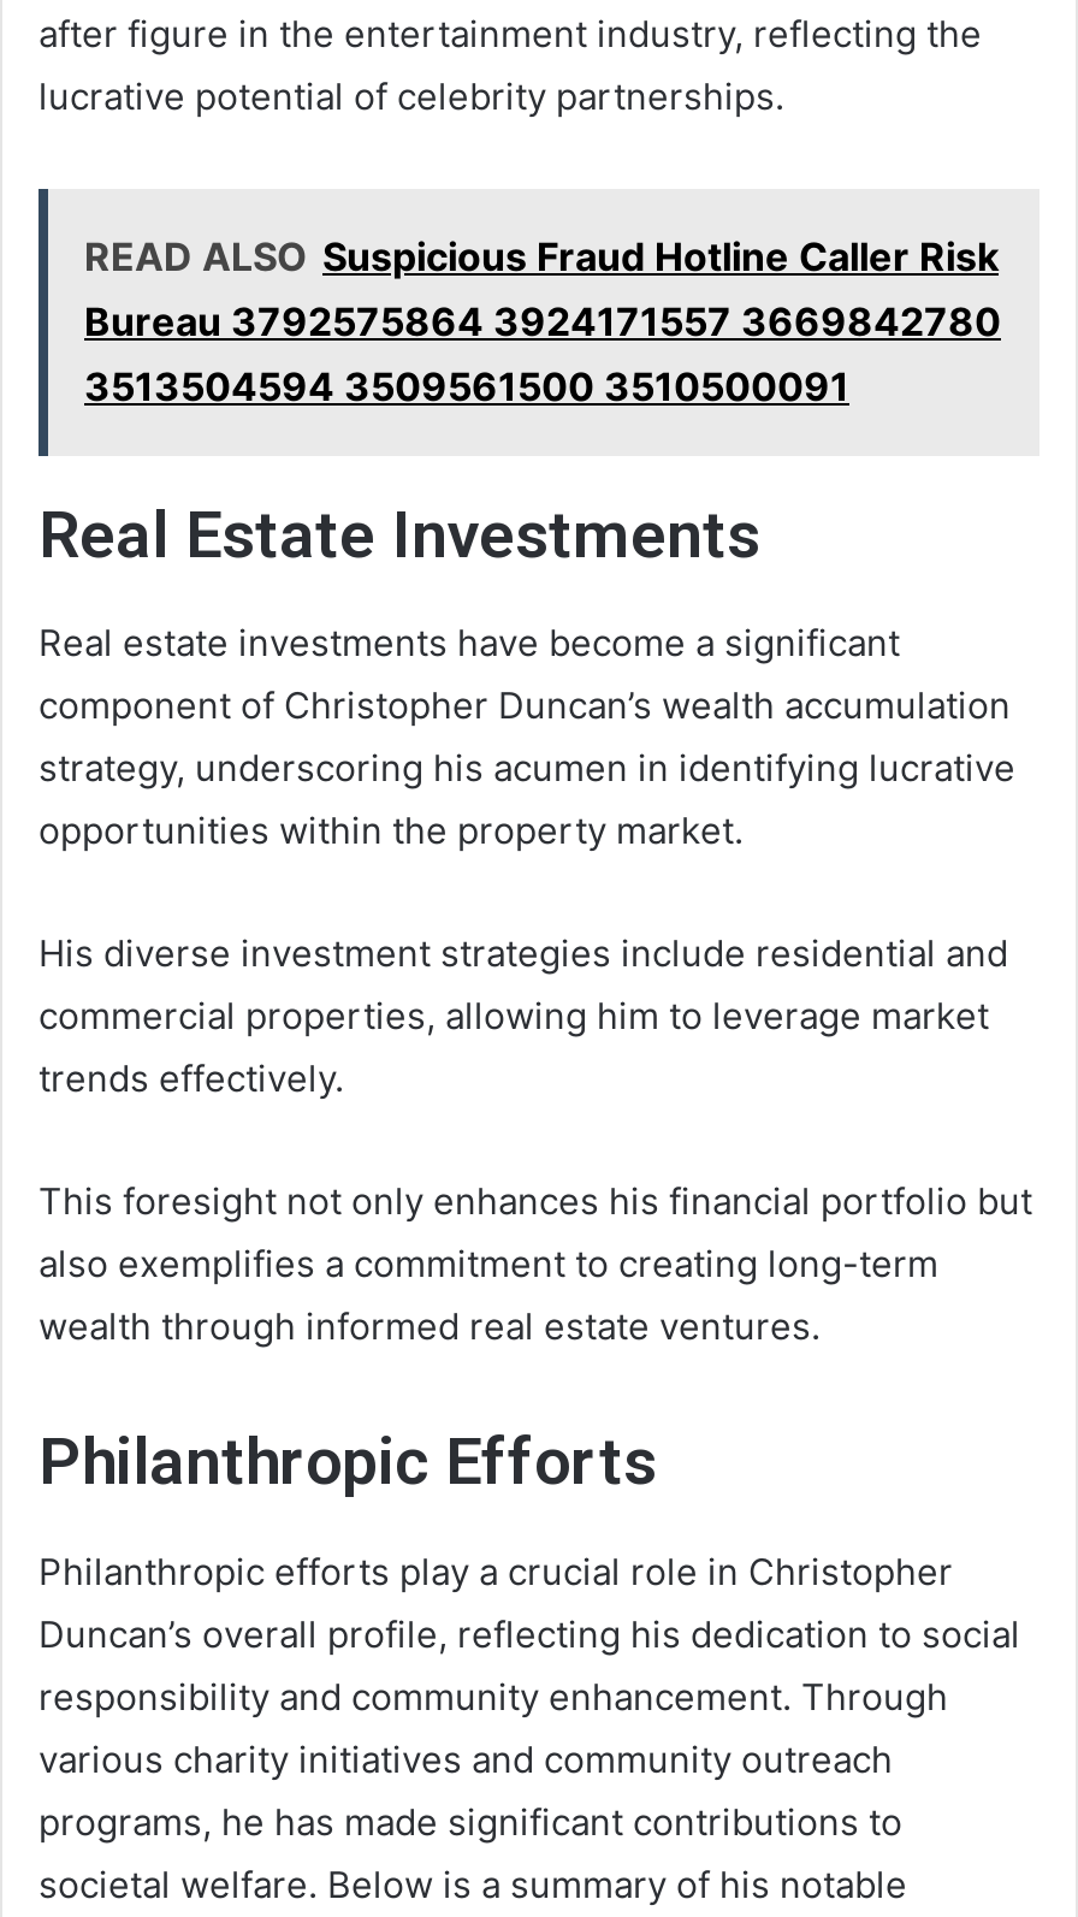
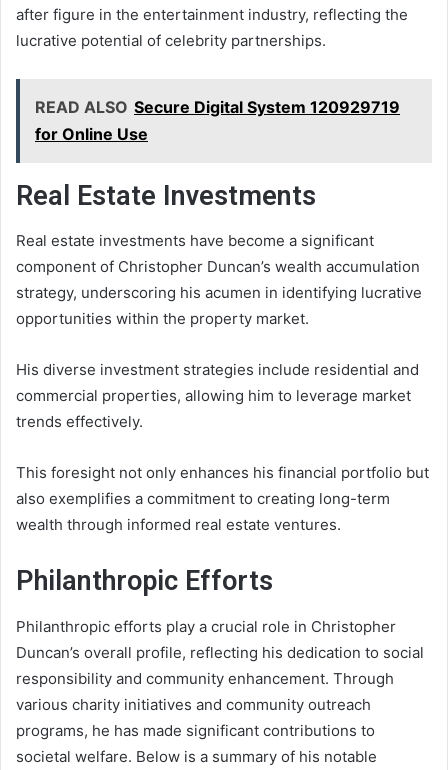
- READ ALSO Suspicious Fraud Hotline Caller Risk
- Bureau 3792575864 3924171557 3669842780
- 3513504594 3509561500 3510500091
+ READ ALSO Secure Digital System 120929719
+ for Online Use
